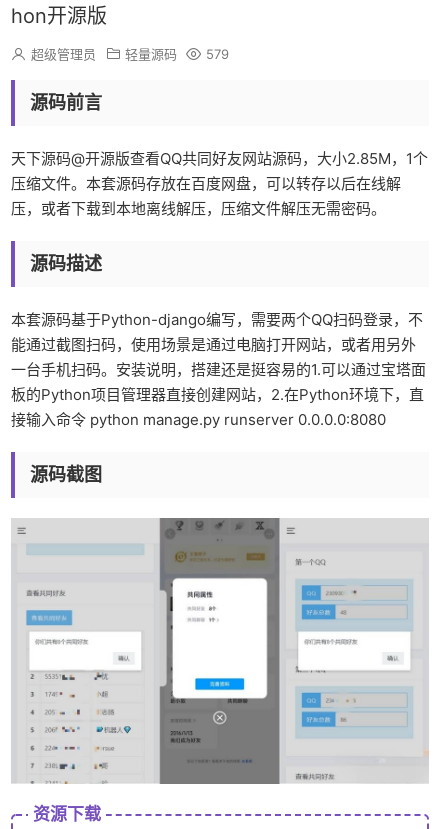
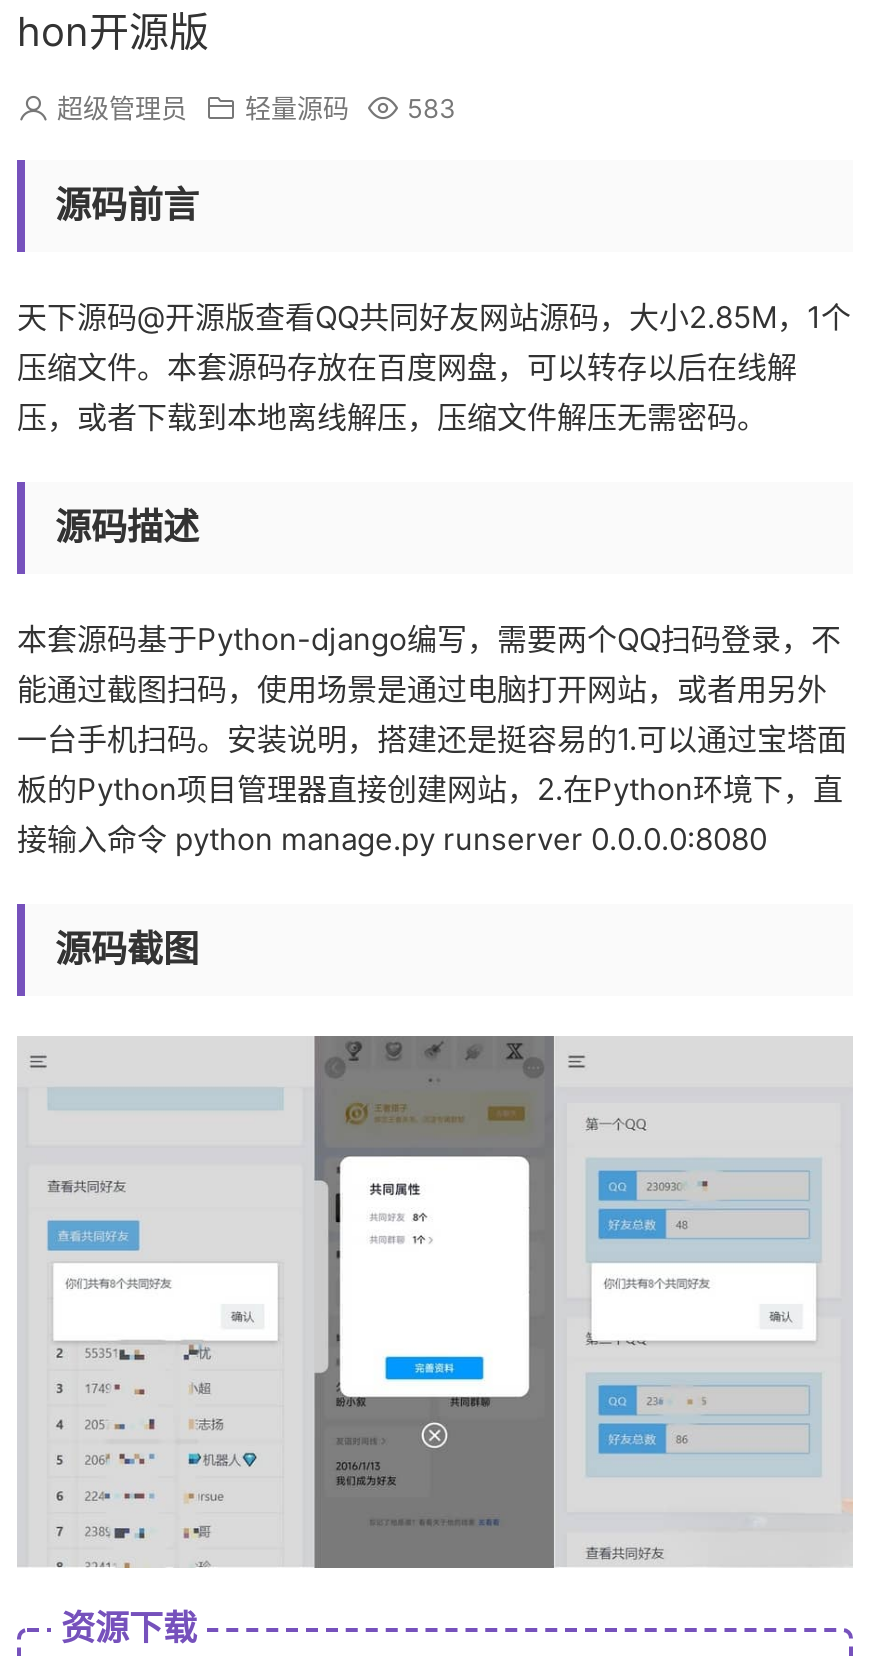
- 超级管理员 轻量源码 579
+ 超级管理员 轻量源码 583
